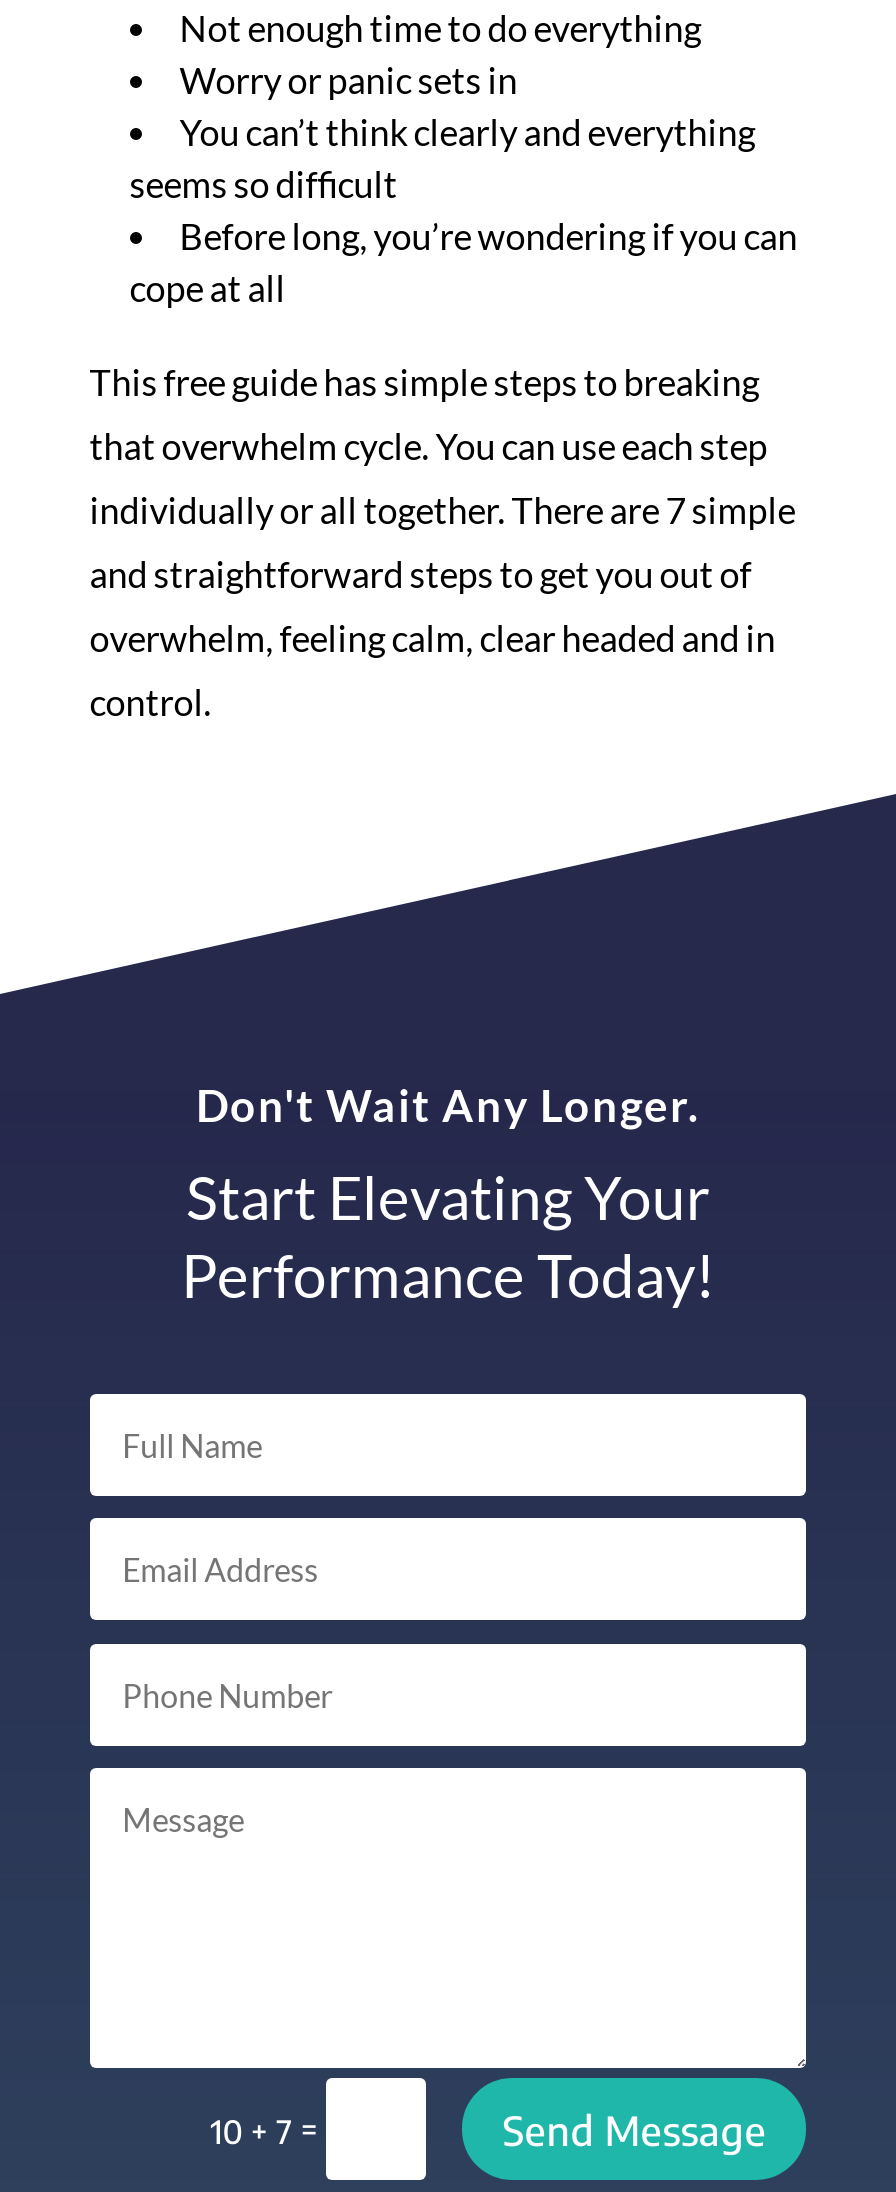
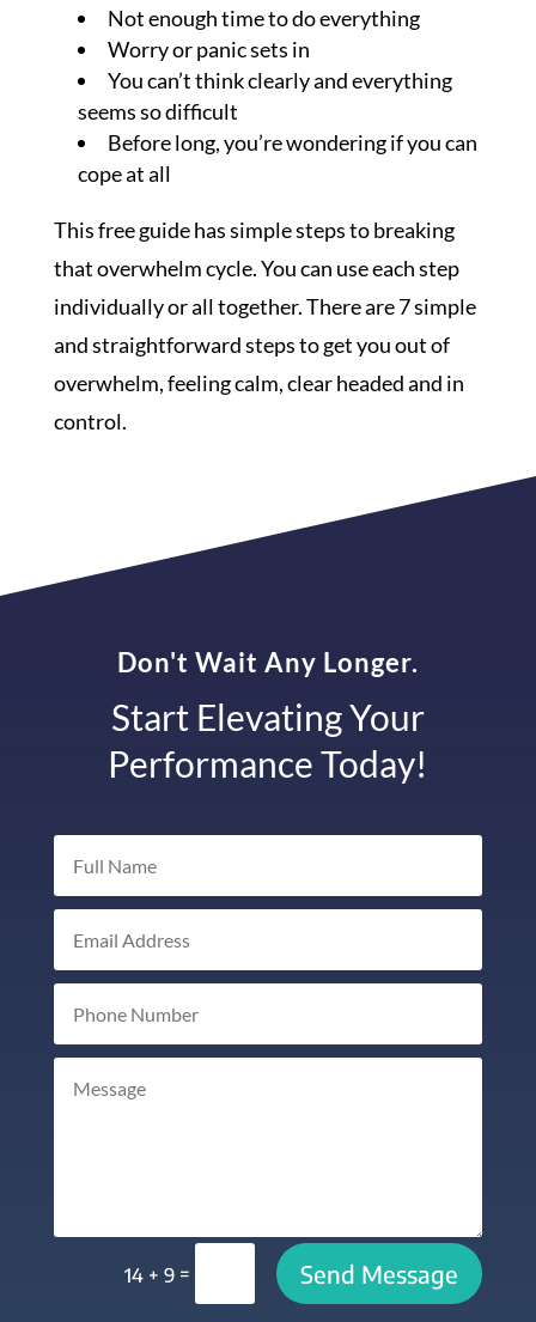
- 10 + 7 =
+ 14 + 9 =
